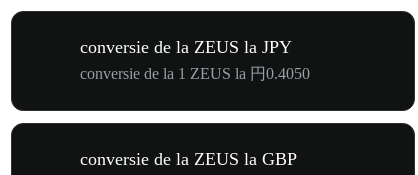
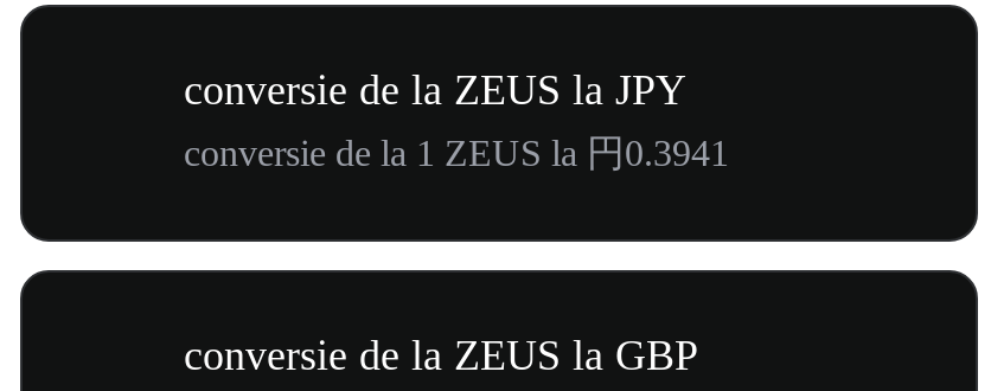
- conversie de la 1 ZEUS la 円0.4050
+ conversie de la 1 ZEUS la 円0.3941
